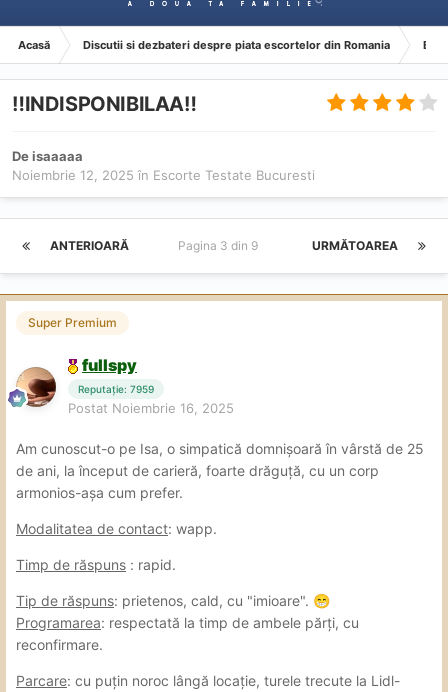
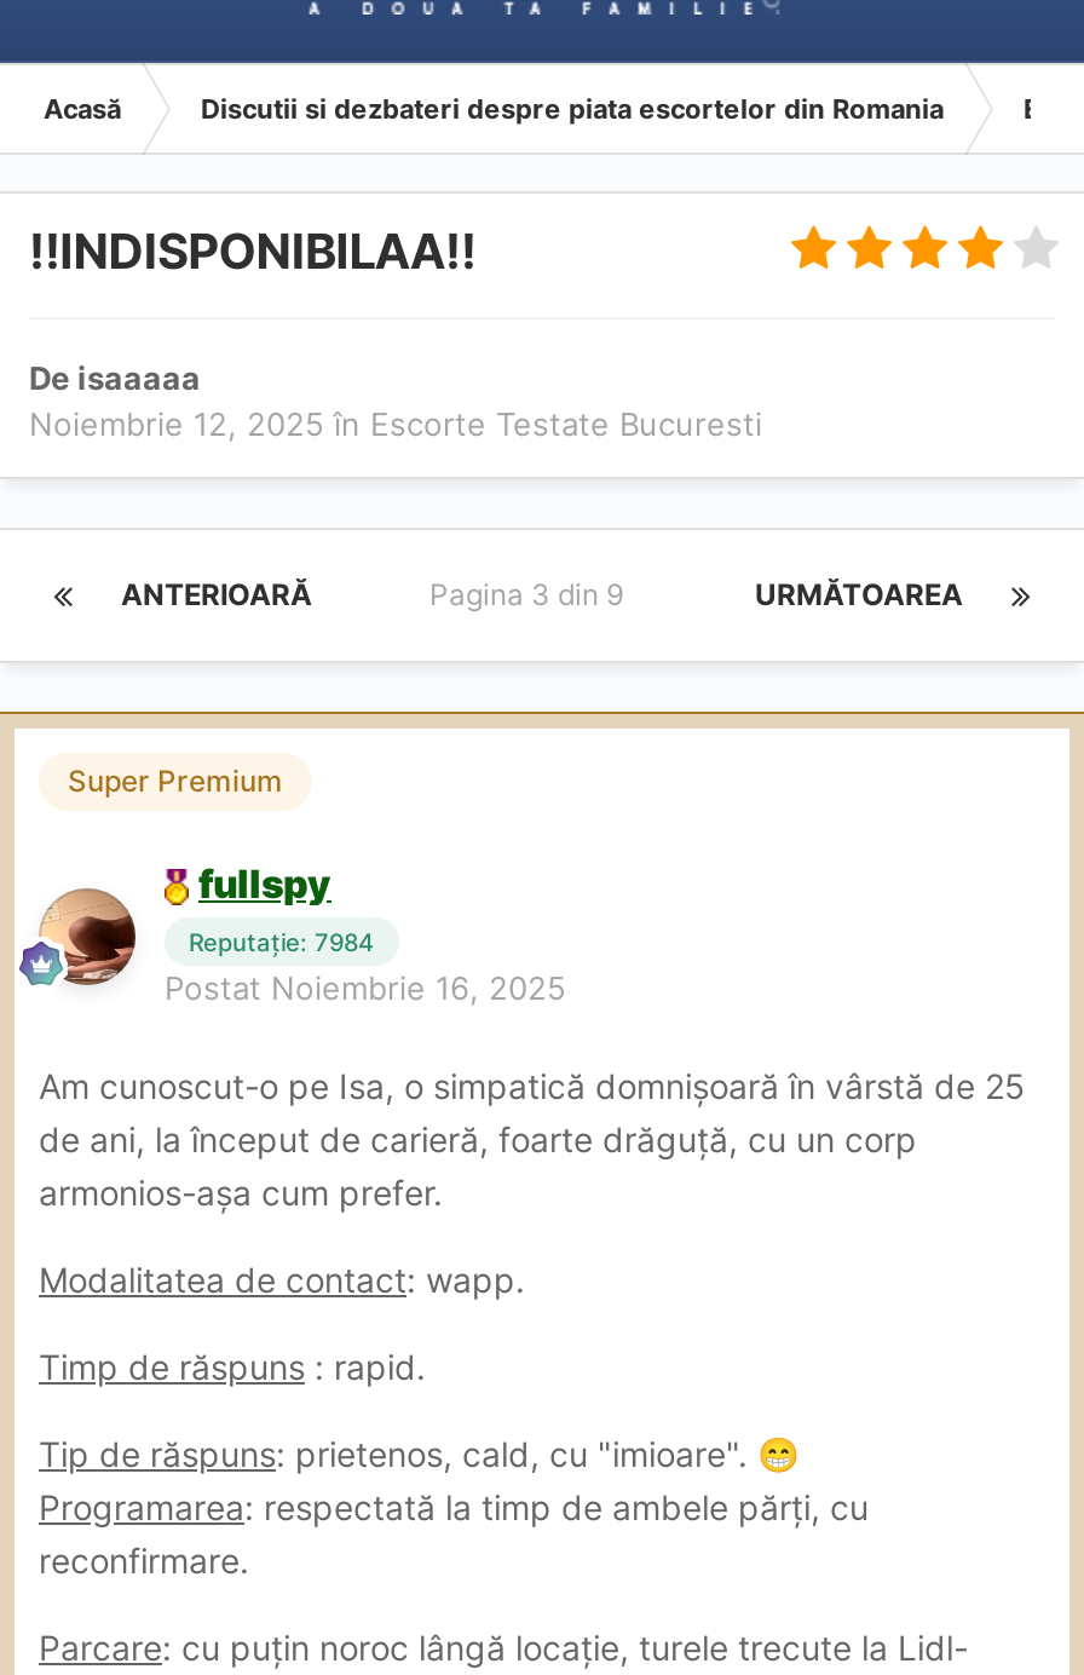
- Reputație: 7959
+ Reputație: 7984
